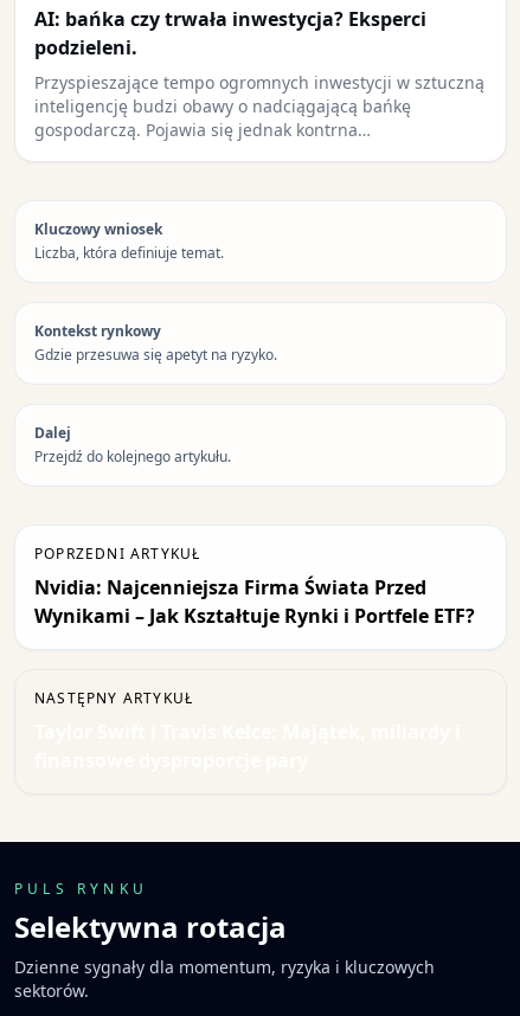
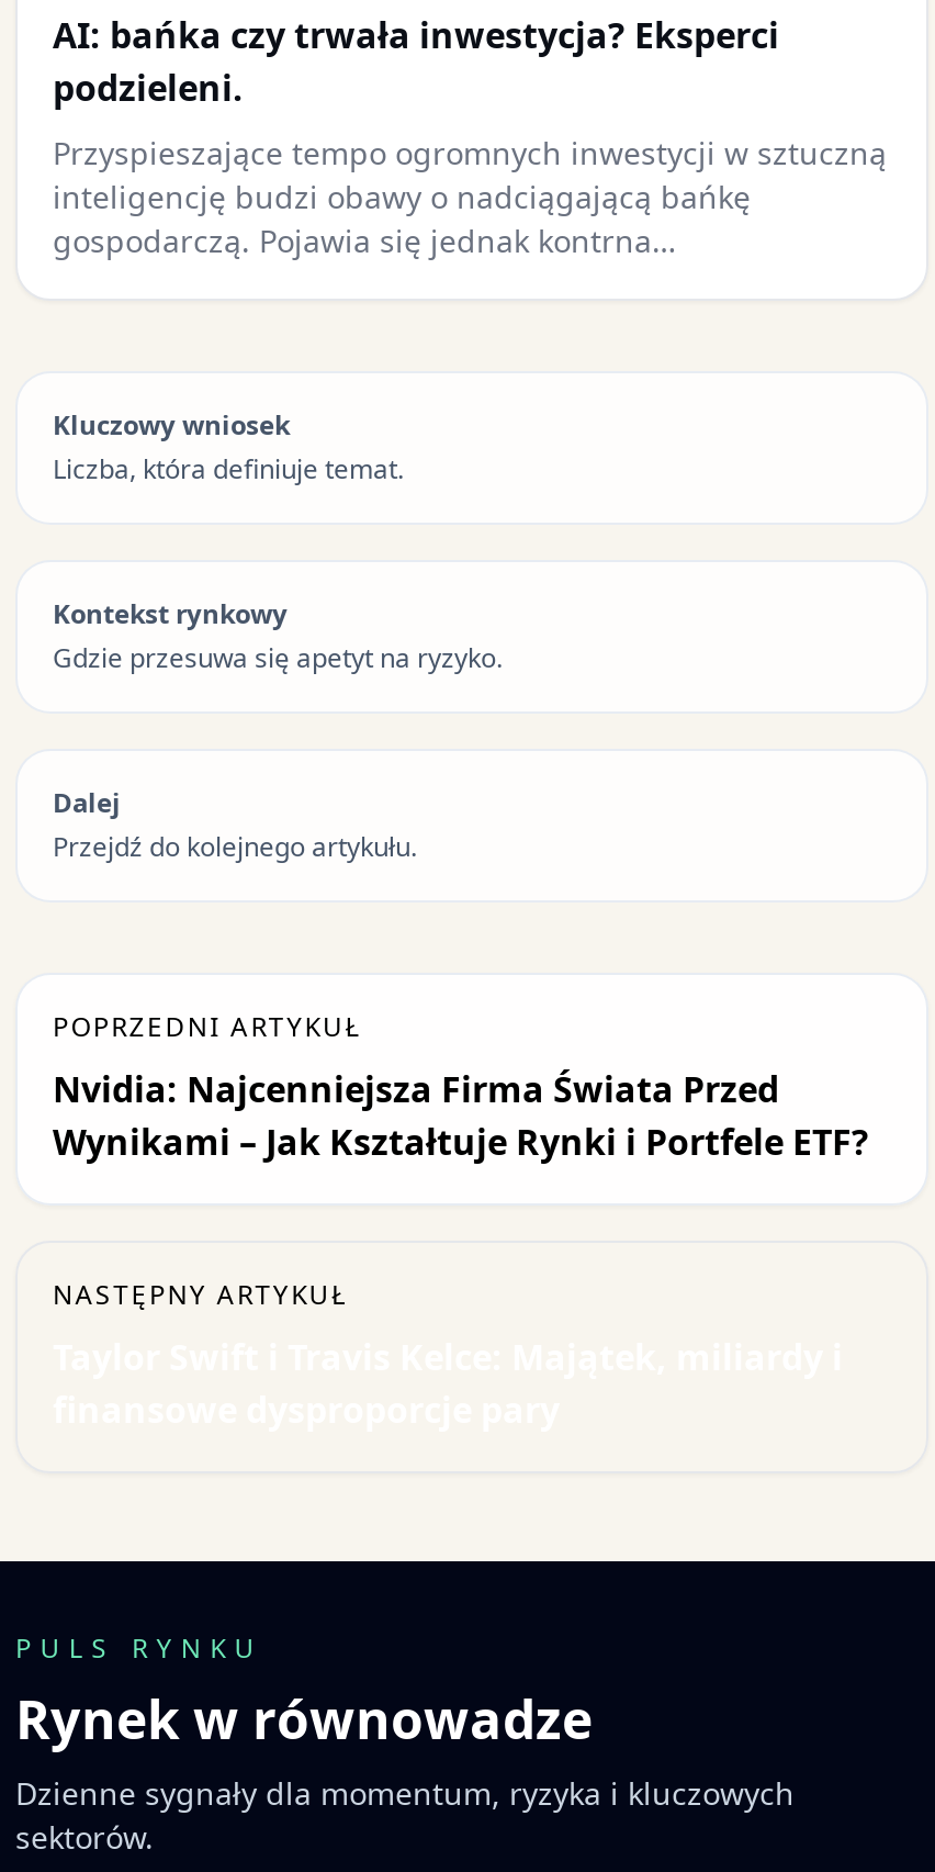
- Selektywna rotacja
+ Rynek w równowadze
